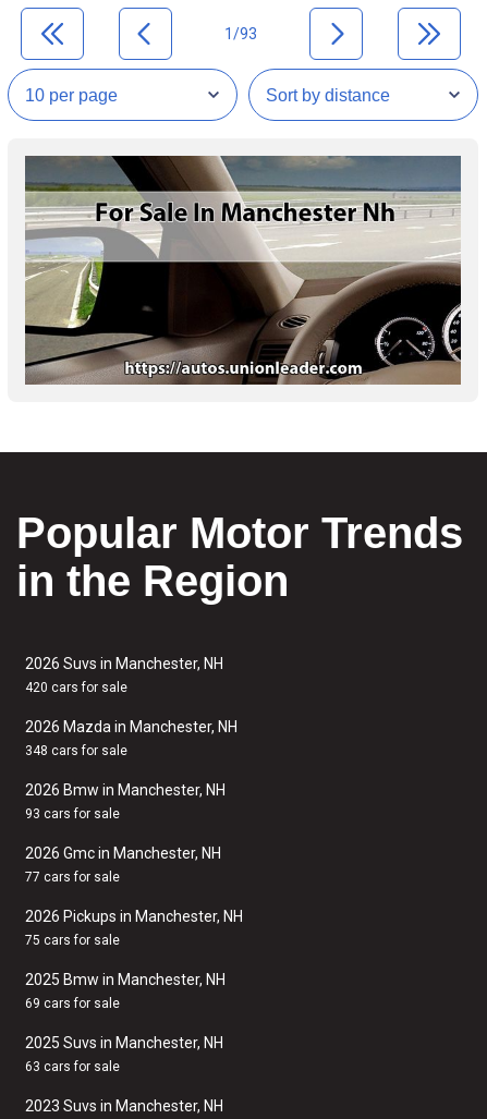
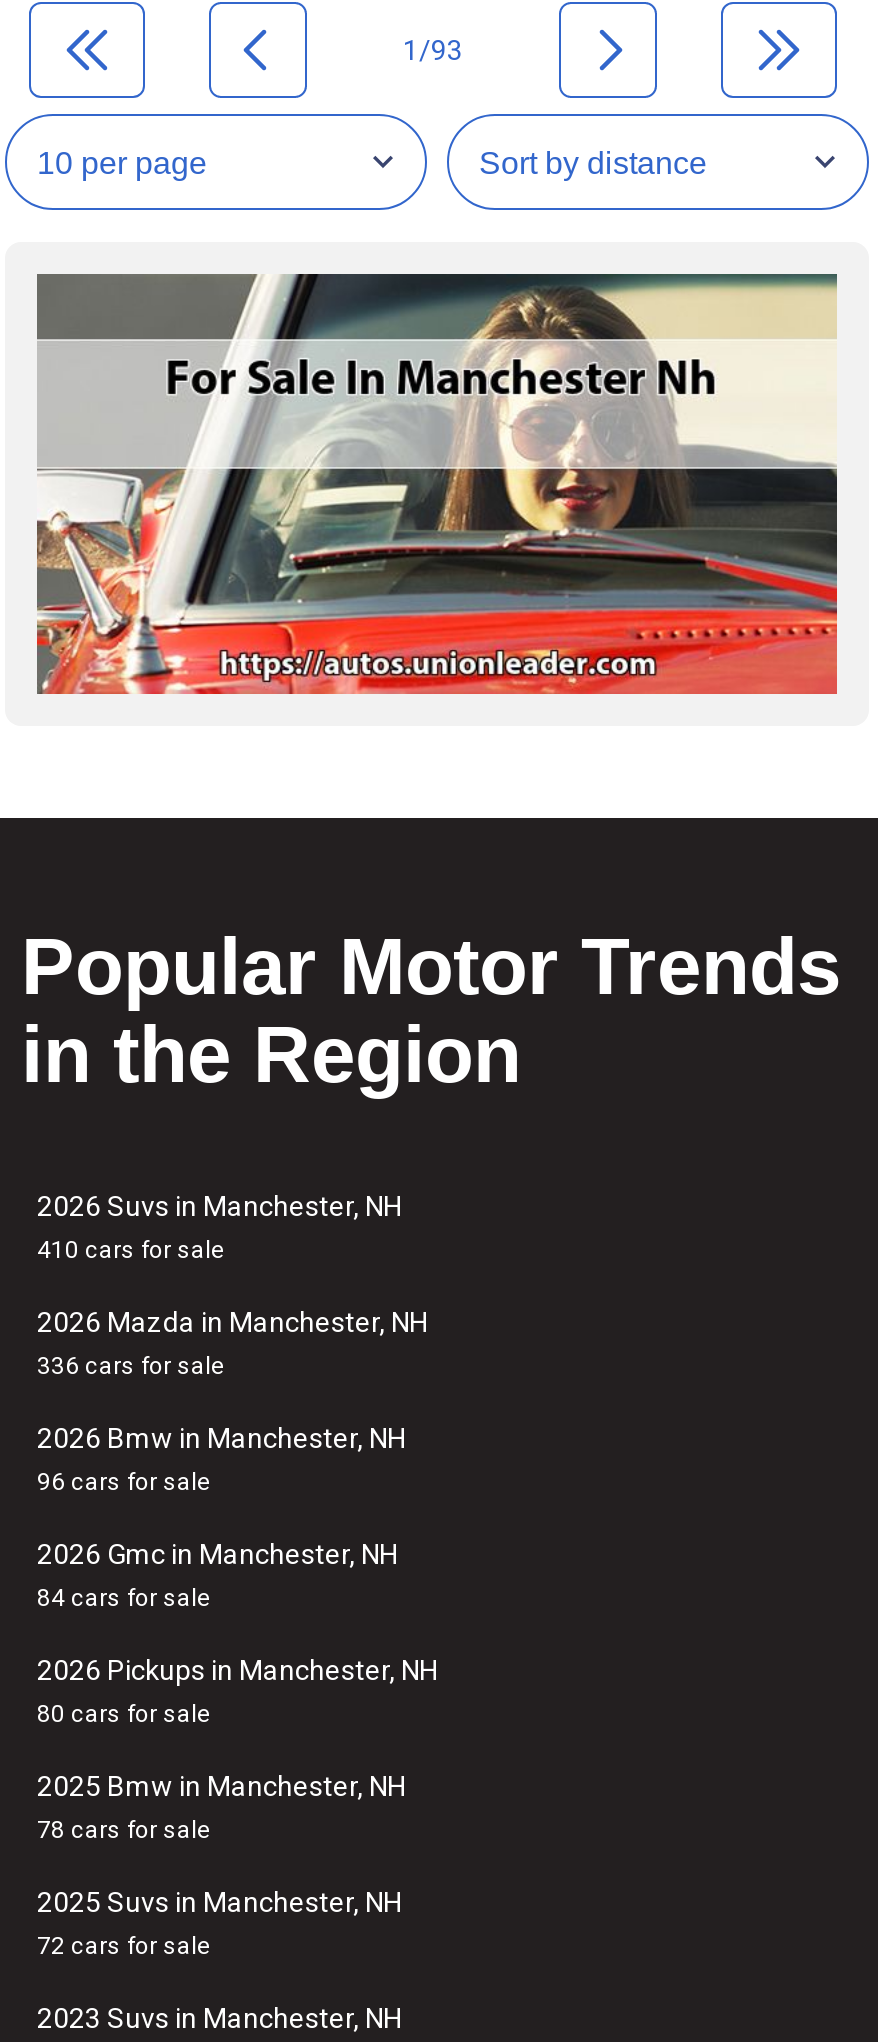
- [image]
+ [image]

- 420 cars for sale
+ 410 cars for sale

- 348 cars for sale
+ 336 cars for sale

- 93 cars for sale
+ 96 cars for sale

- 77 cars for sale
+ 84 cars for sale

- 75 cars for sale
+ 80 cars for sale

- 69 cars for sale
+ 78 cars for sale

- 63 cars for sale
+ 72 cars for sale
